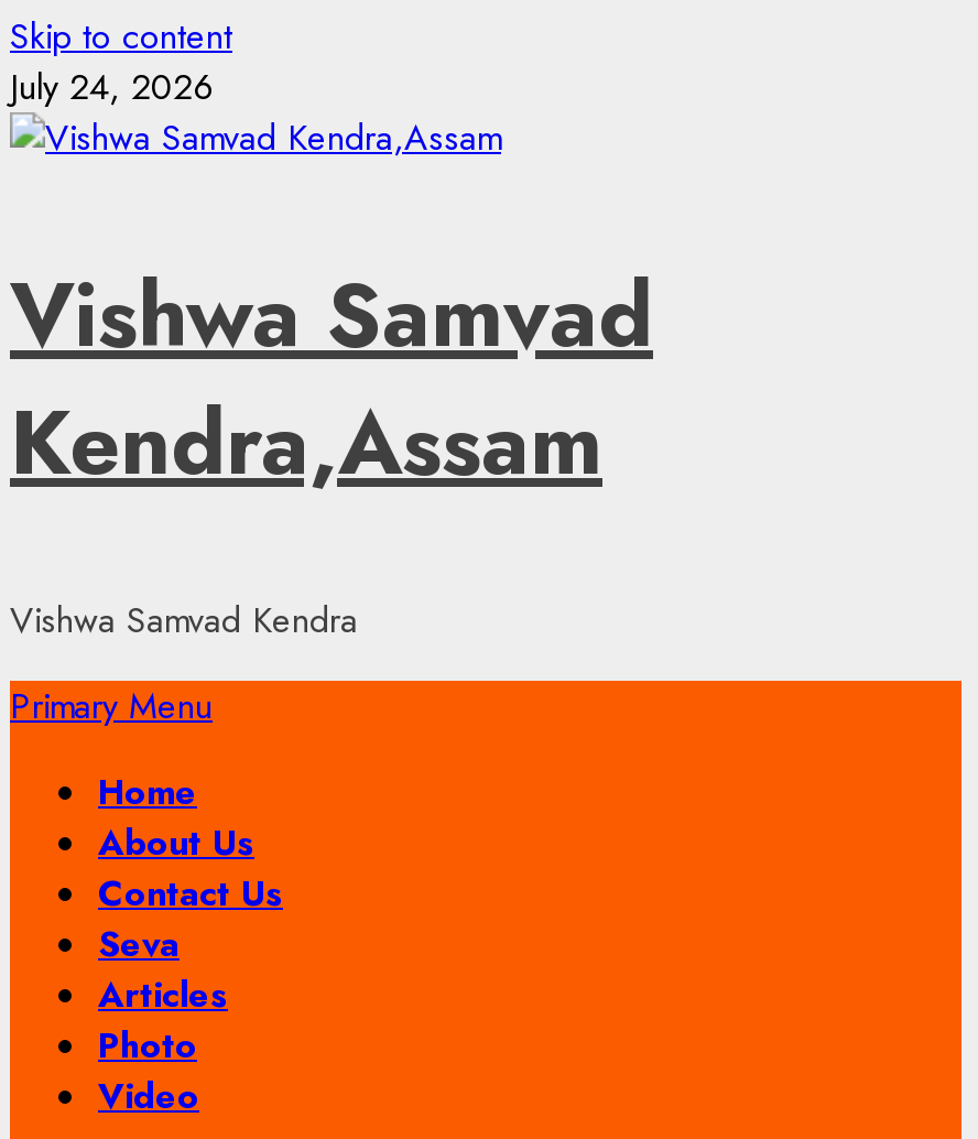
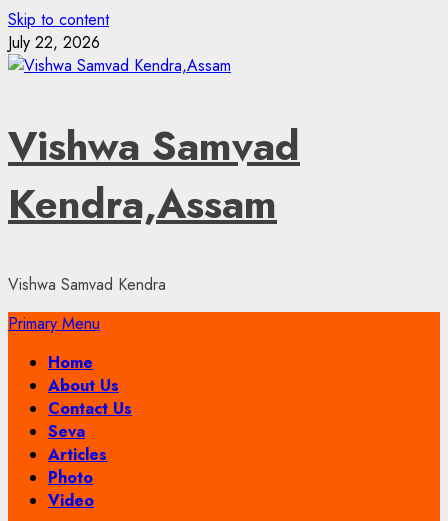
- July 24, 2026
+ July 22, 2026
